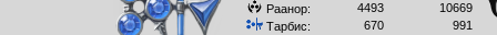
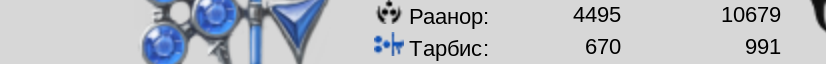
- 4493
+ 4495

- 10669
+ 10679
